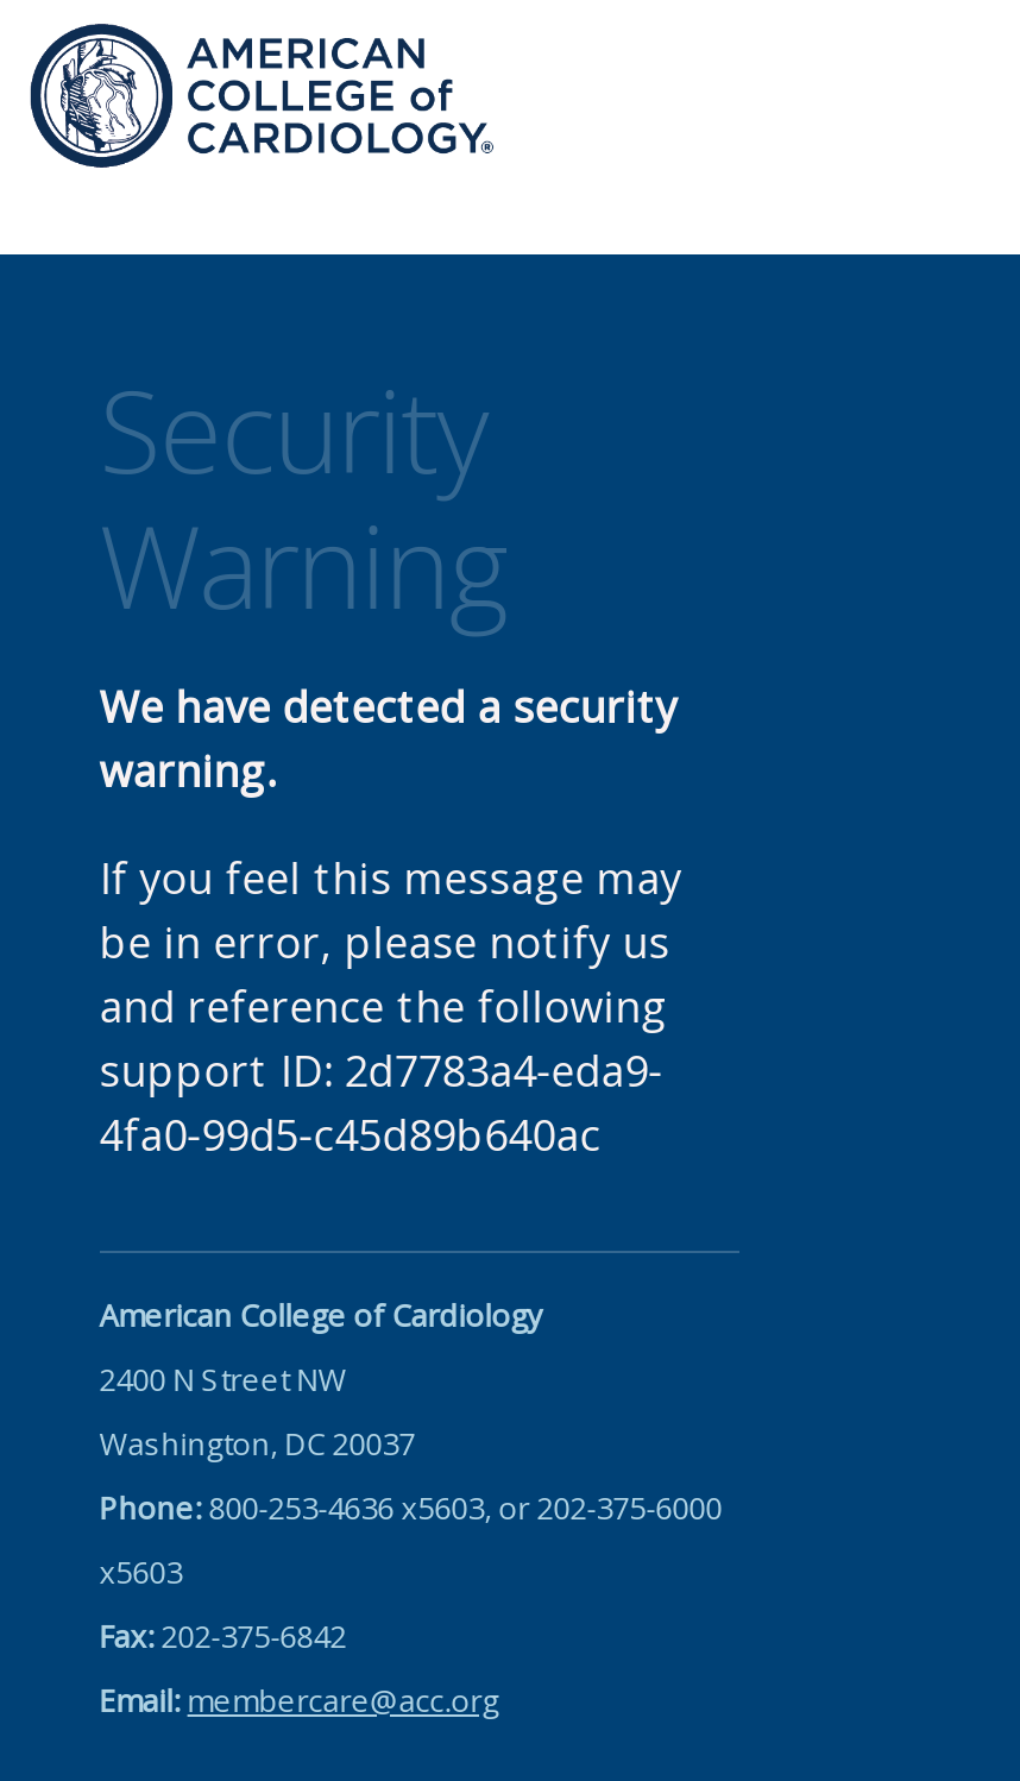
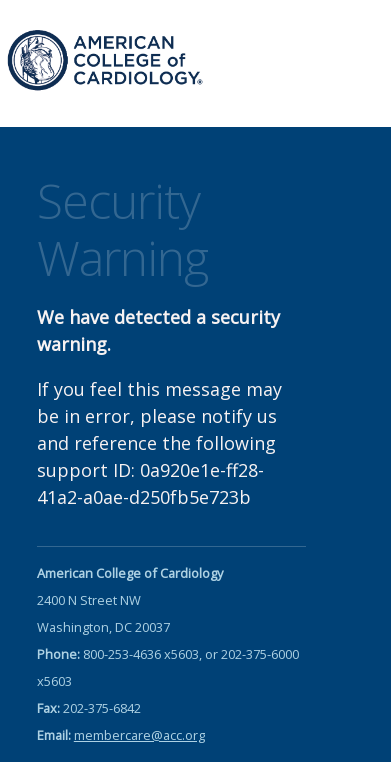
- support ID: 2d7783a4-eda9-
- 4fa0-99d5-c45d89b640ac
+ support ID: 0a920e1e-ff28-
+ 41a2-a0ae-d250fb5e723b
